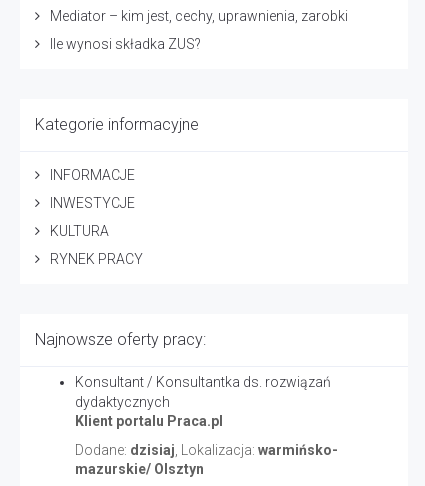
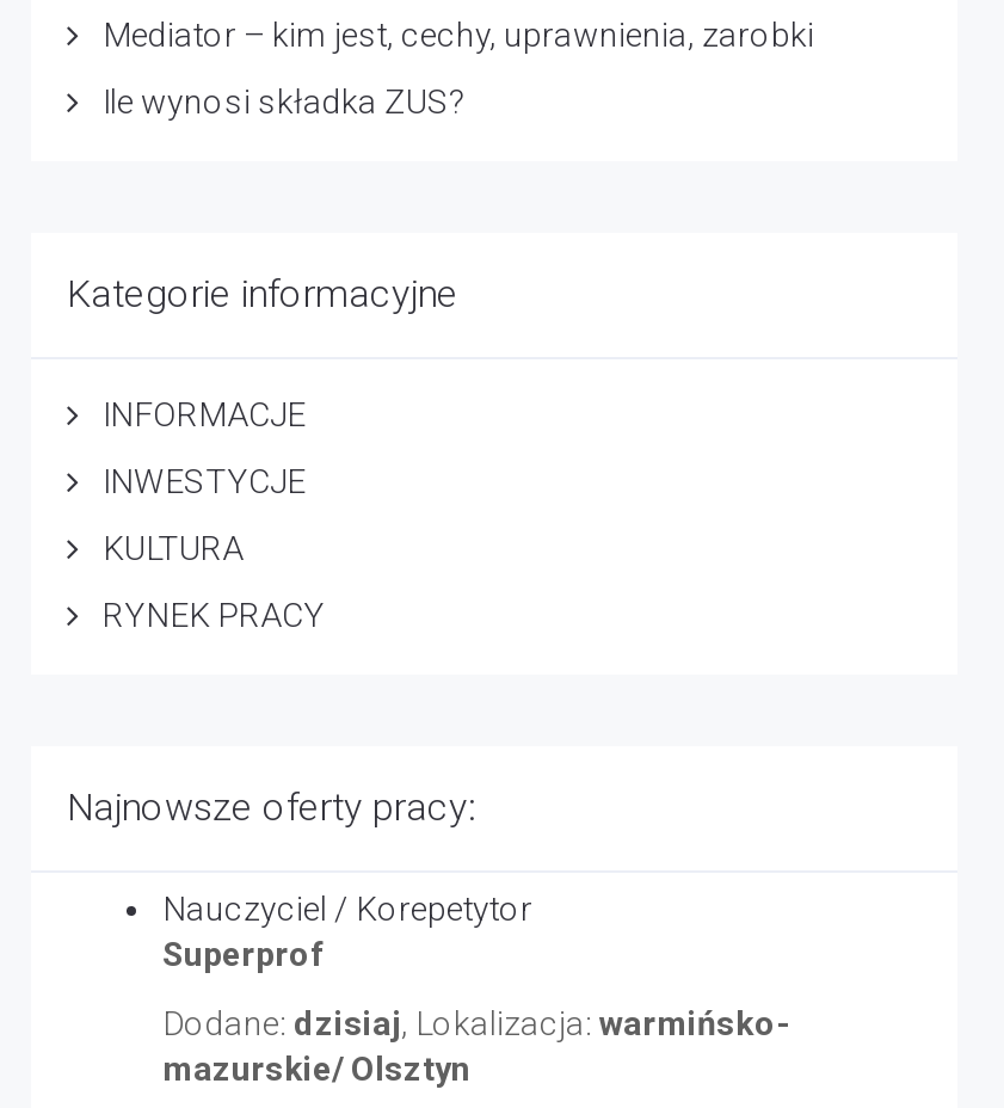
- Konsultant / Konsultantka ds. rozwiązań
- dydaktycznych
- Klient portalu Praca.pl
+ Nauczyciel / Korepetytor
+ Superprof
